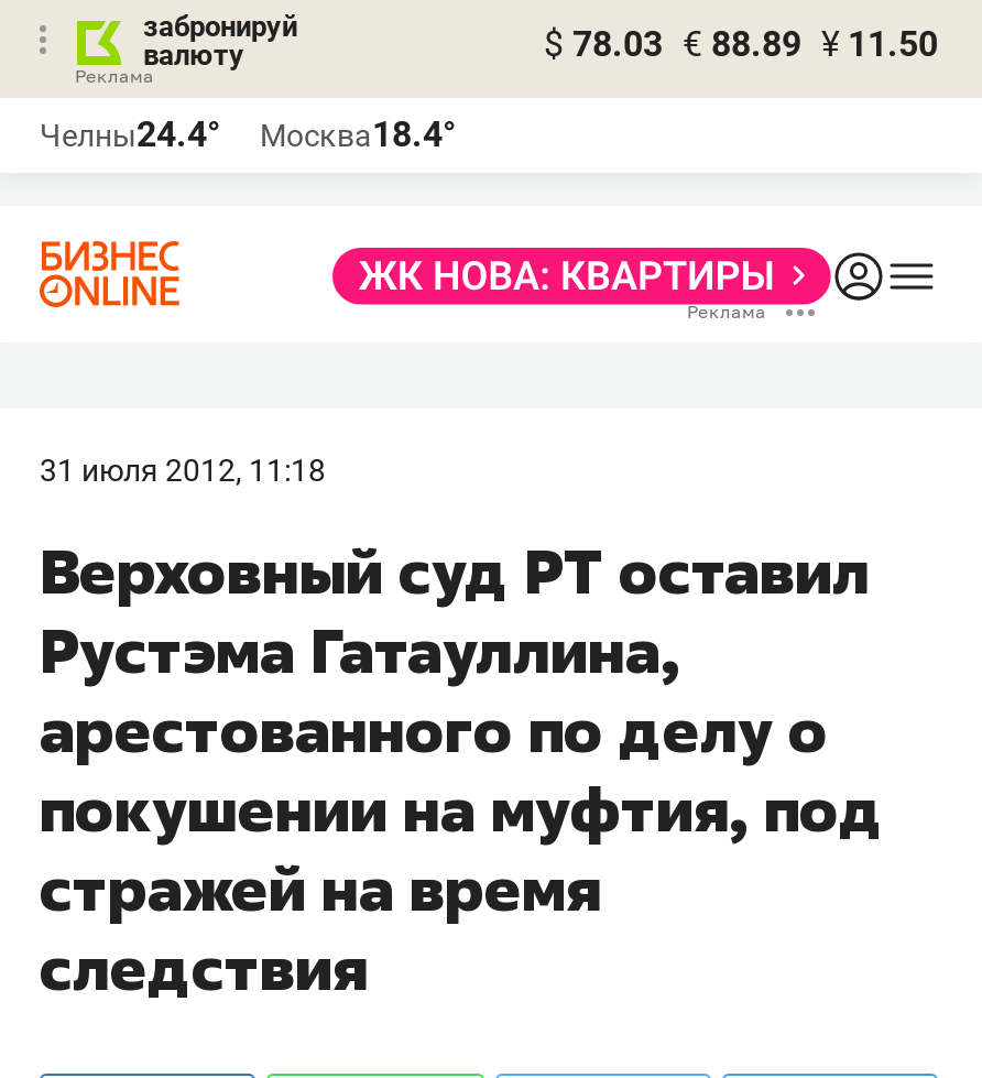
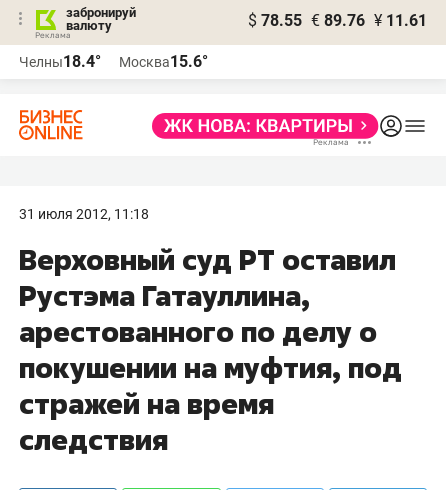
- $ 78.03 € 88.89 ¥ 11.50
+ $ 78.55 € 89.76 ¥ 11.61

- Челны24.4°
+ Челны18.4°

- Москва18.4°
+ Москва15.6°
